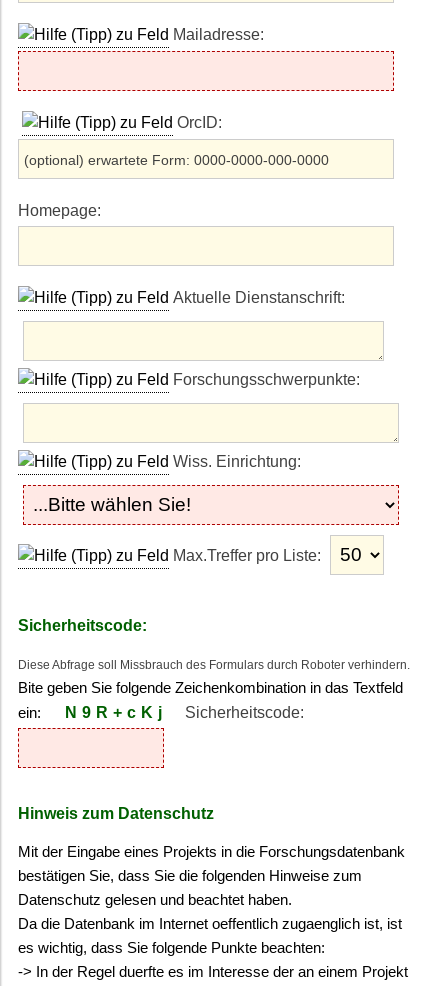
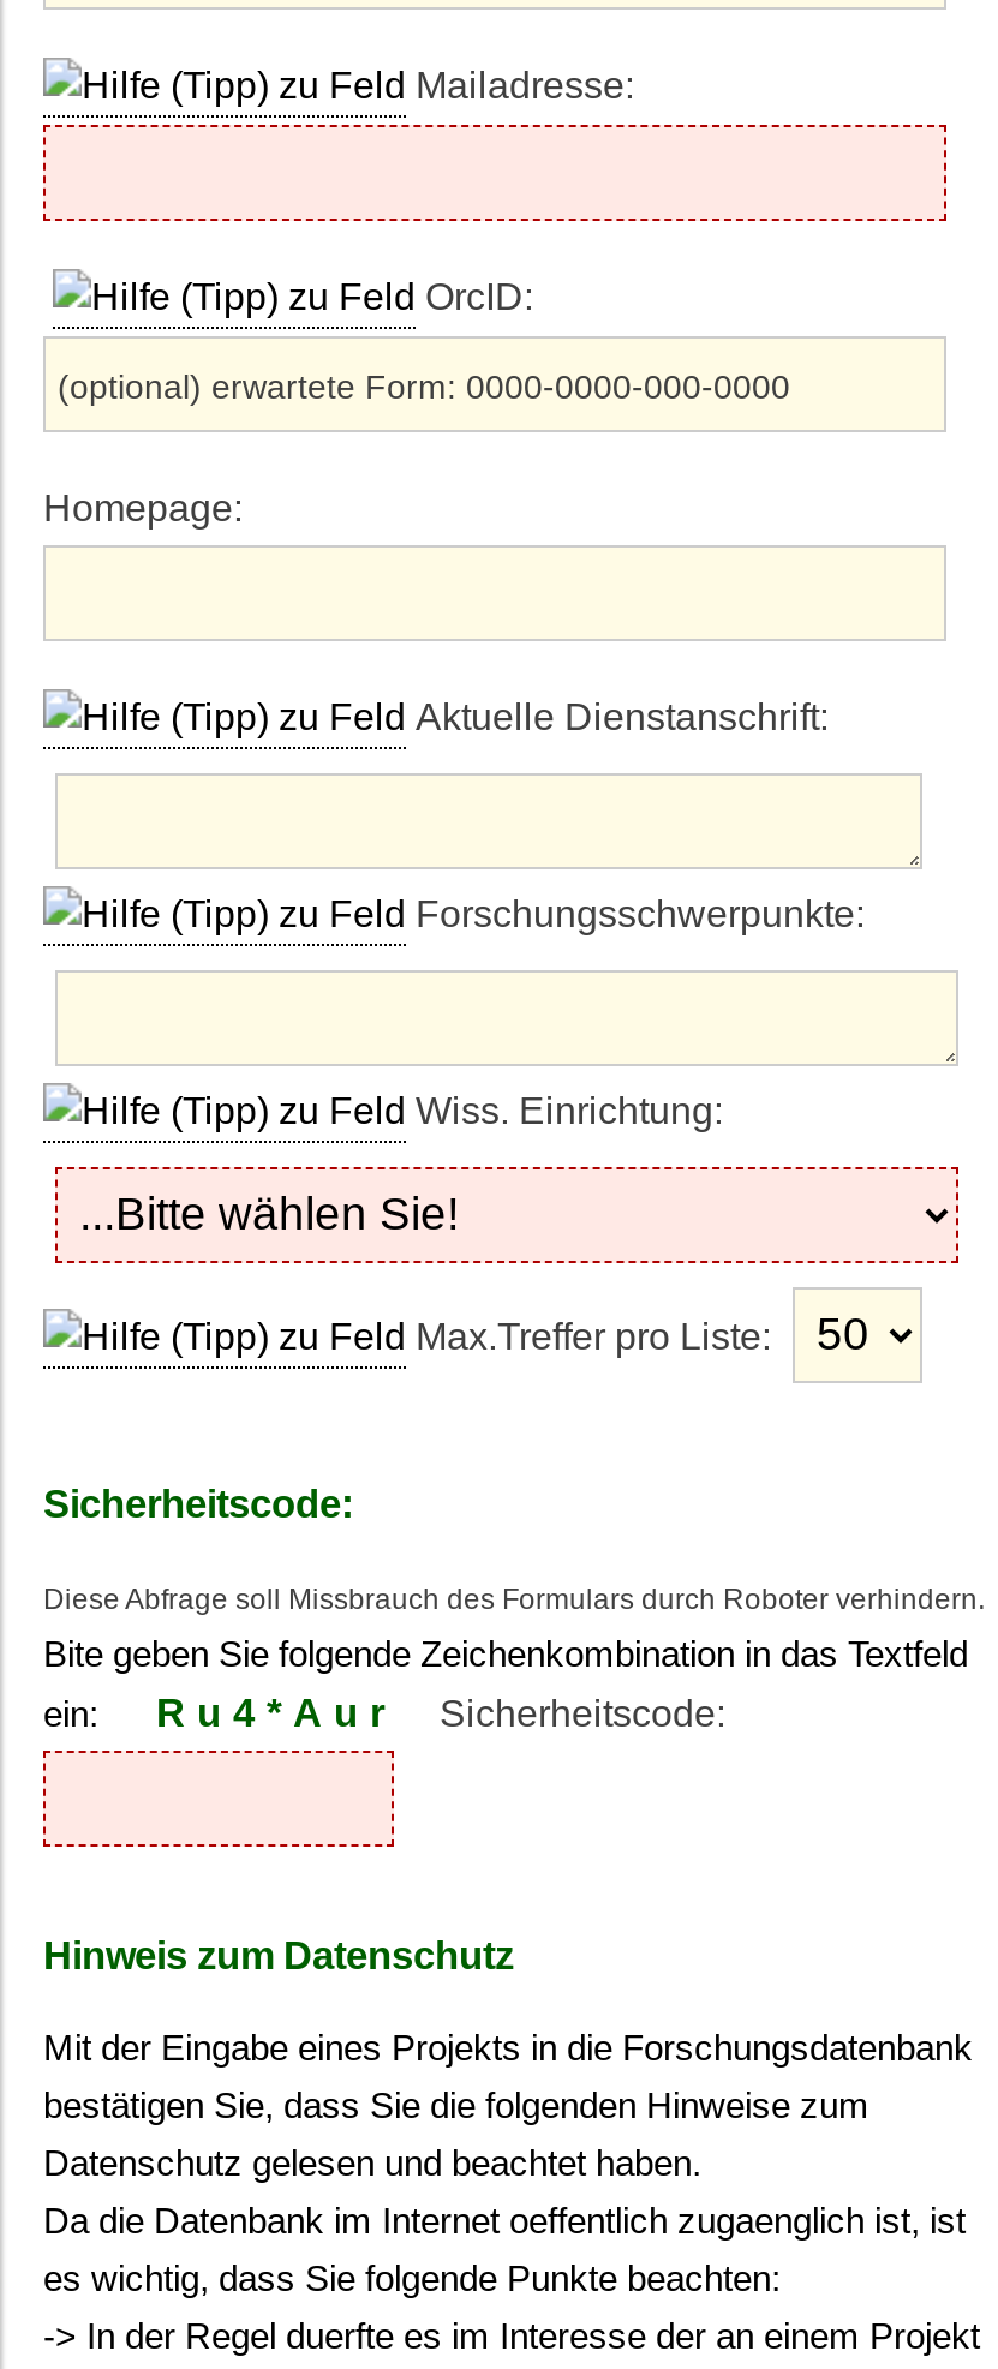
- N9R+cKj Sicherheitscode:
+ Ru4*Aur Sicherheitscode:
